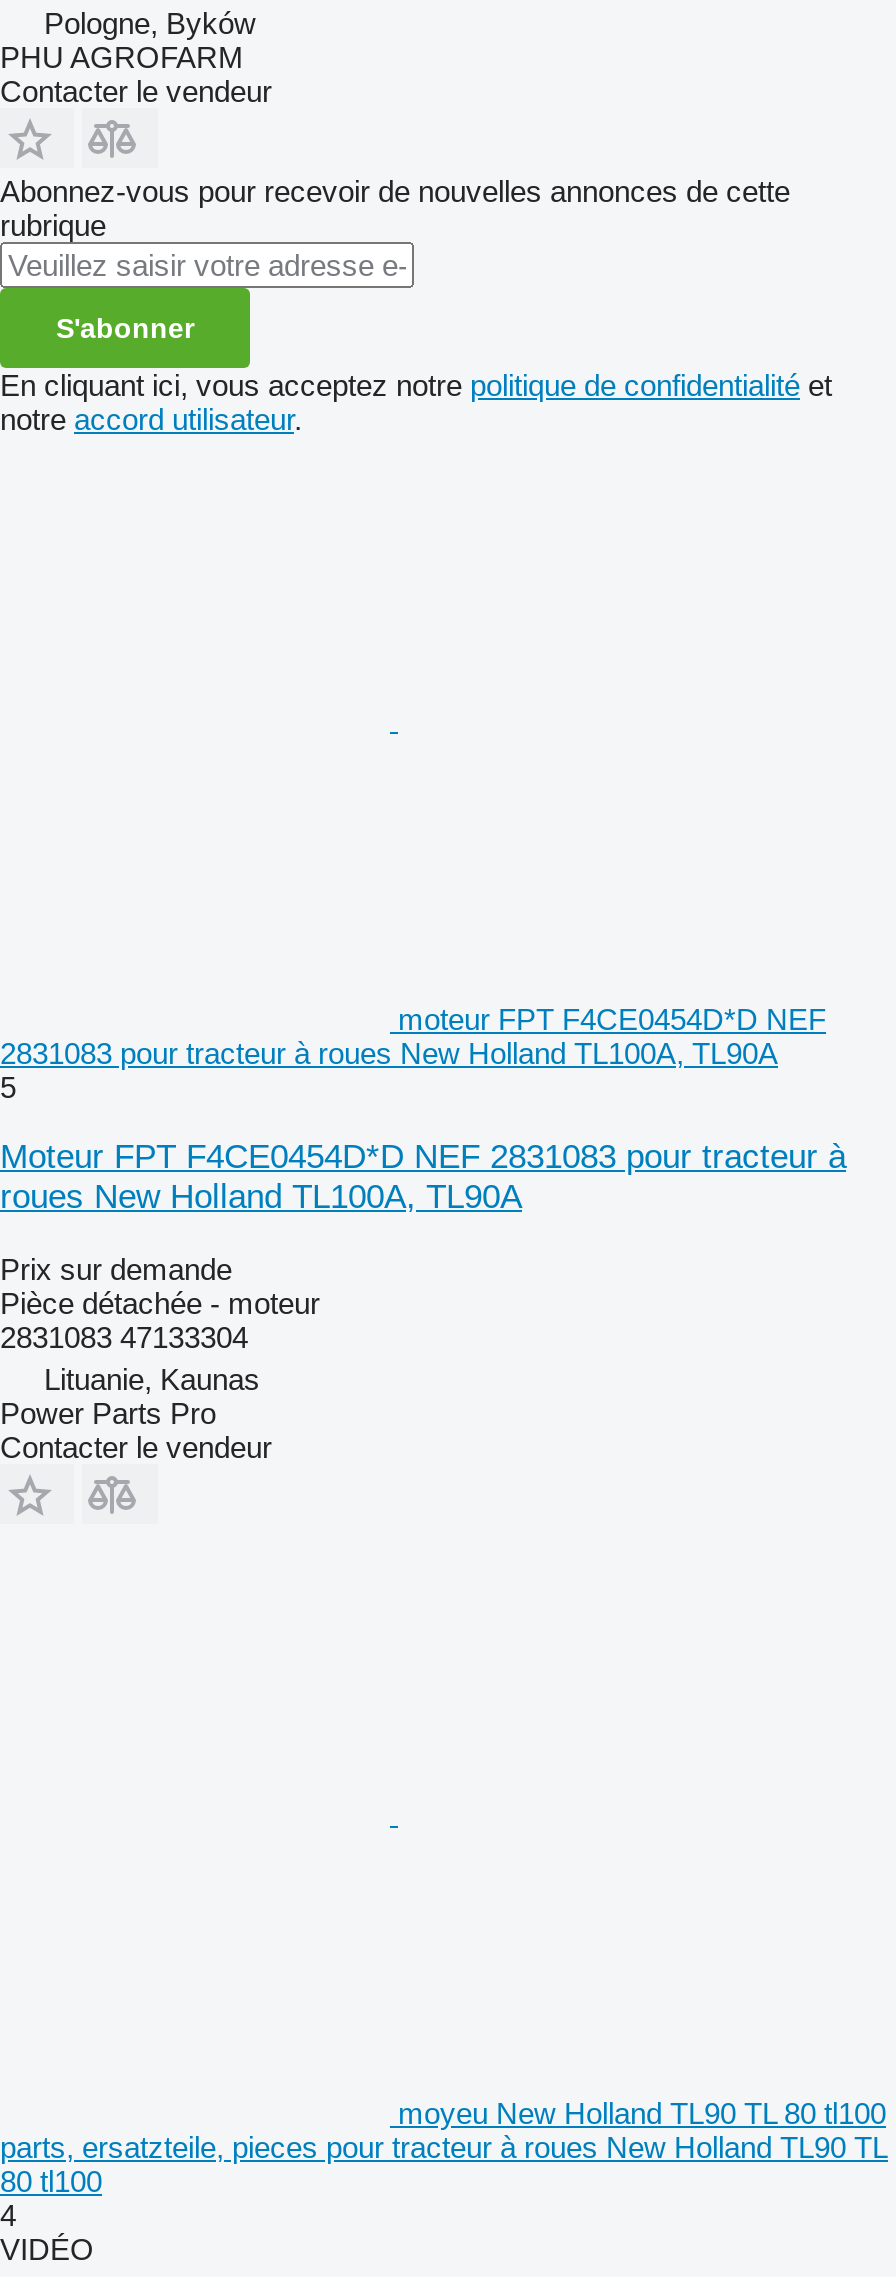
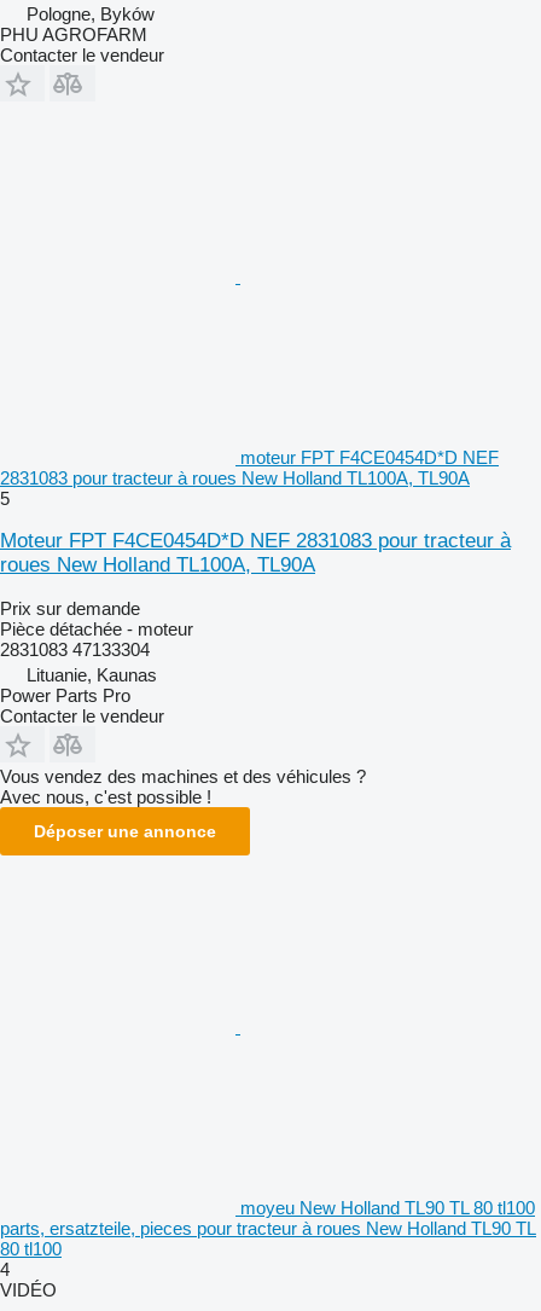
- Abonnez-vous pour recevoir de nouvelles annonces de cette
- rubrique
- S'abonner
- En cliquant ici, vous acceptez notre politique de confidentialité et
- notre accord utilisateur.

moved up: moteur FPT F4CE0454D*D NEF | 2831083 pour tracteur à roues New Holland TL100A, TL90A | 5 | ... | Power Parts Pro | Contacter le vendeur

+ Vous vendez des machines et des véhicules ?
+ Avec nous, c'est possible !
+ Déposer une annonce
